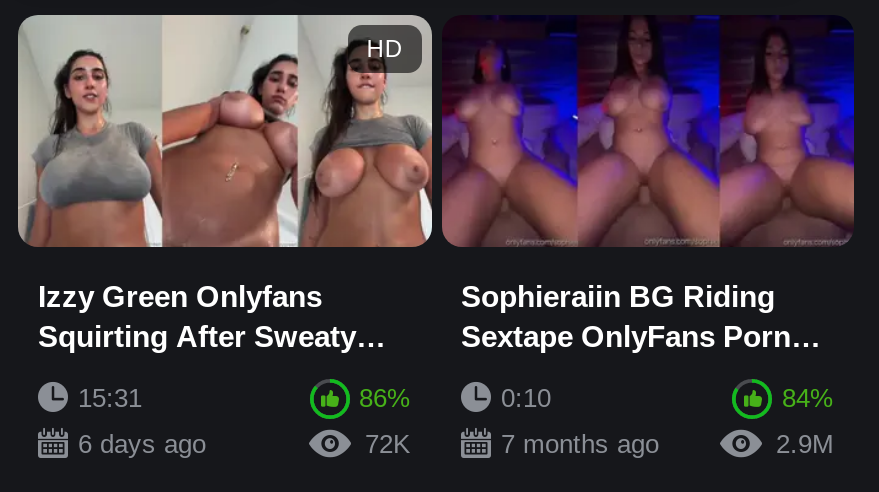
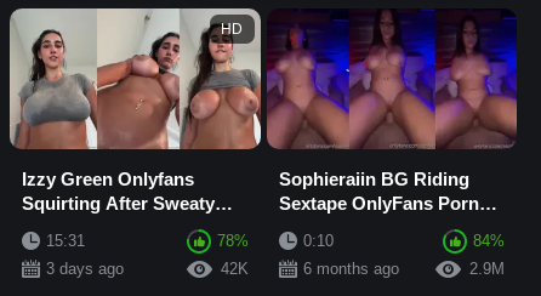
- 86%
+ 78%

- 6 days ago
- 72K
+ 3 days ago
+ 42K

- 7 months ago
+ 6 months ago
